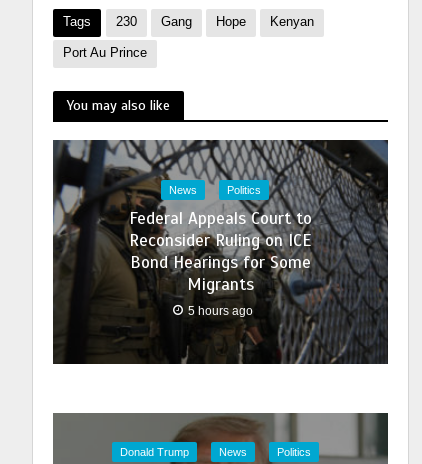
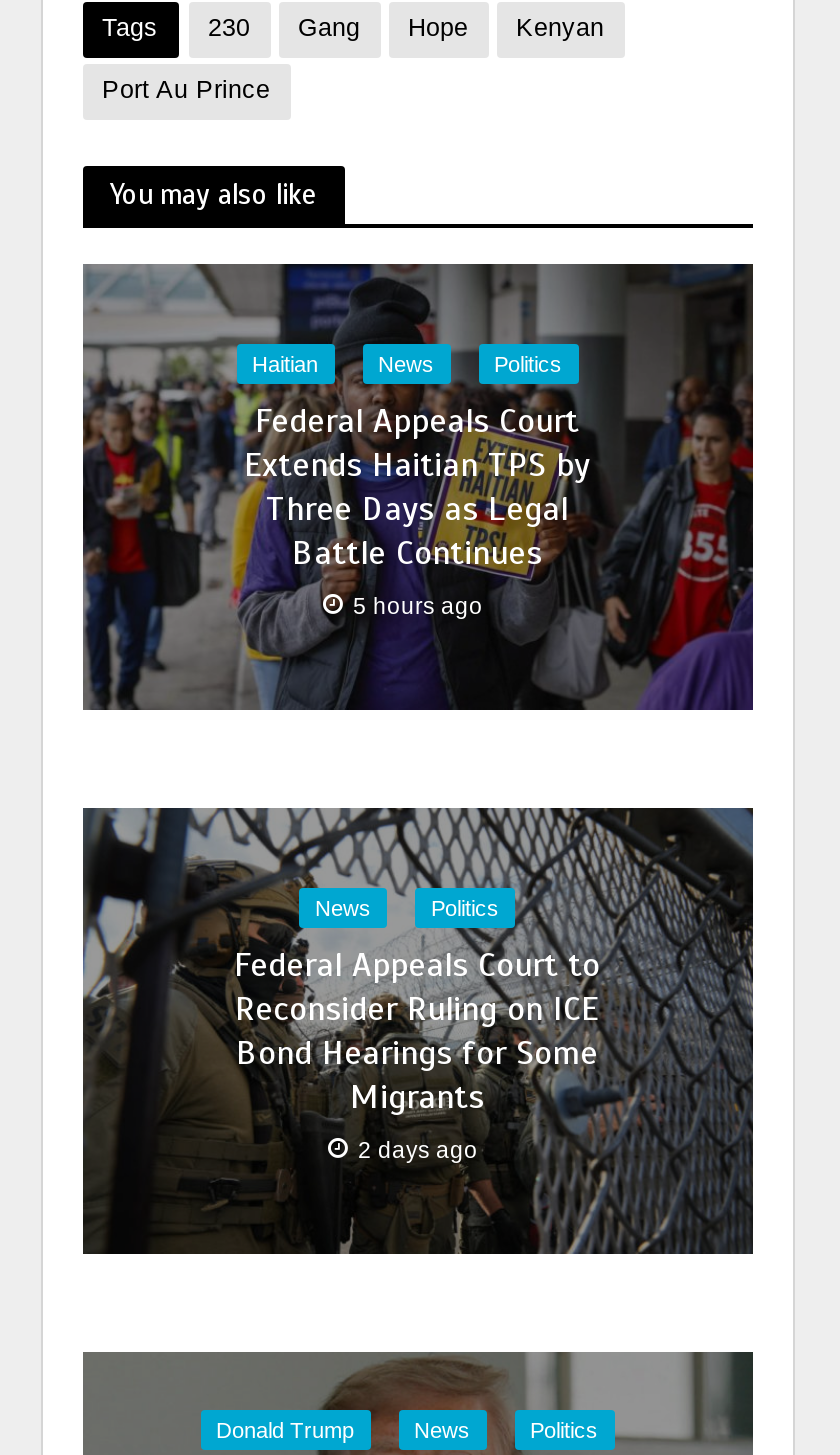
+ [image]
+ Haitian
+ News
+ Politics
+ Federal Appeals Court
+ Extends Haitian TPS by
+ Three Days as Legal
+ Battle Continues
+ 5 hours ago

- 5 hours ago
+ 2 days ago
